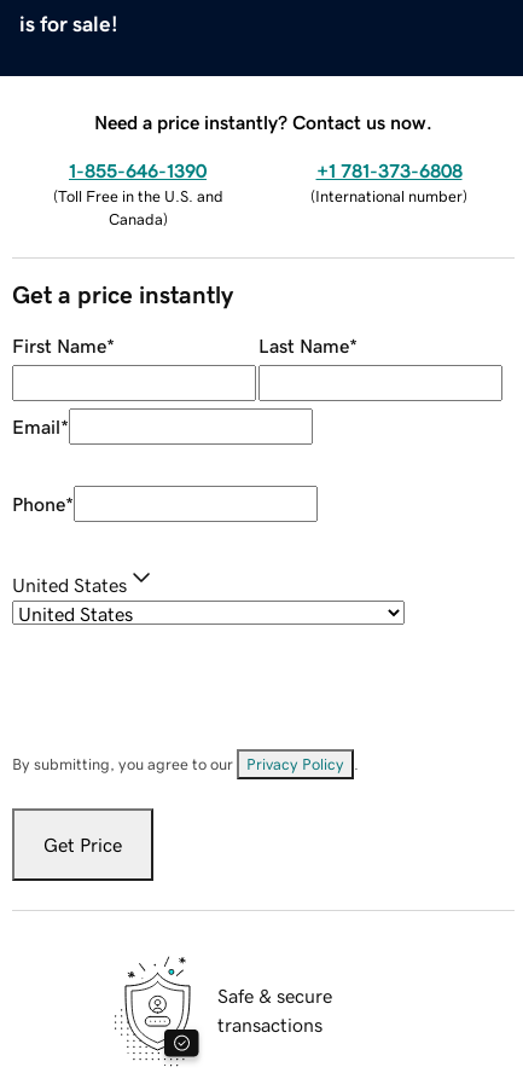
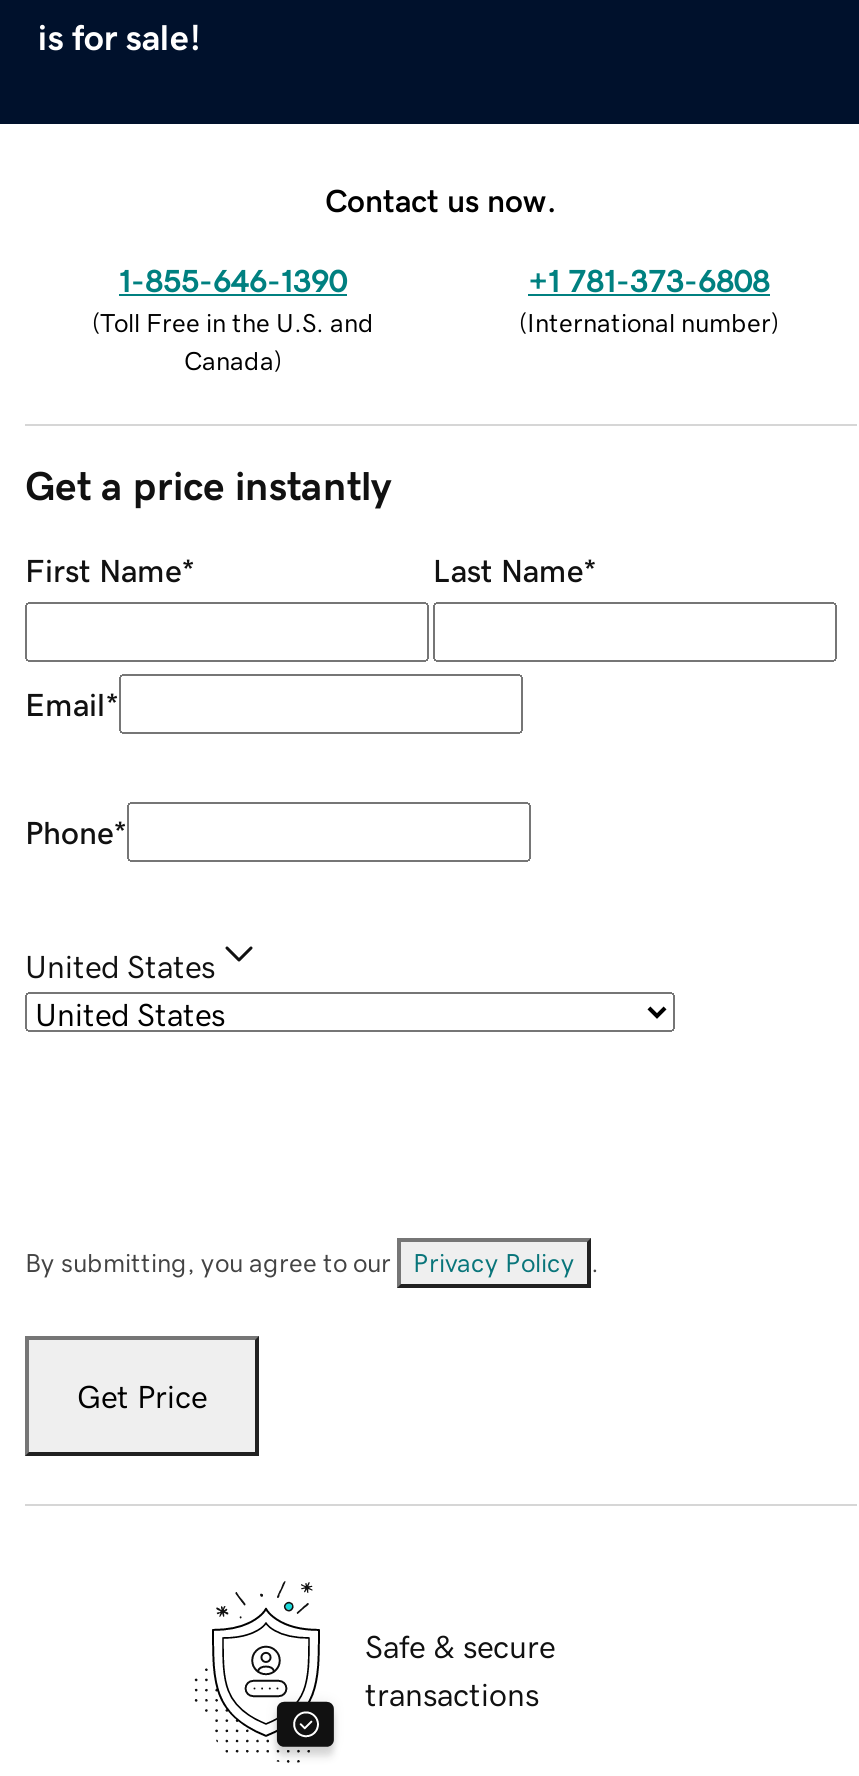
- Need a price instantly? Contact us now.
+ Contact us now.
